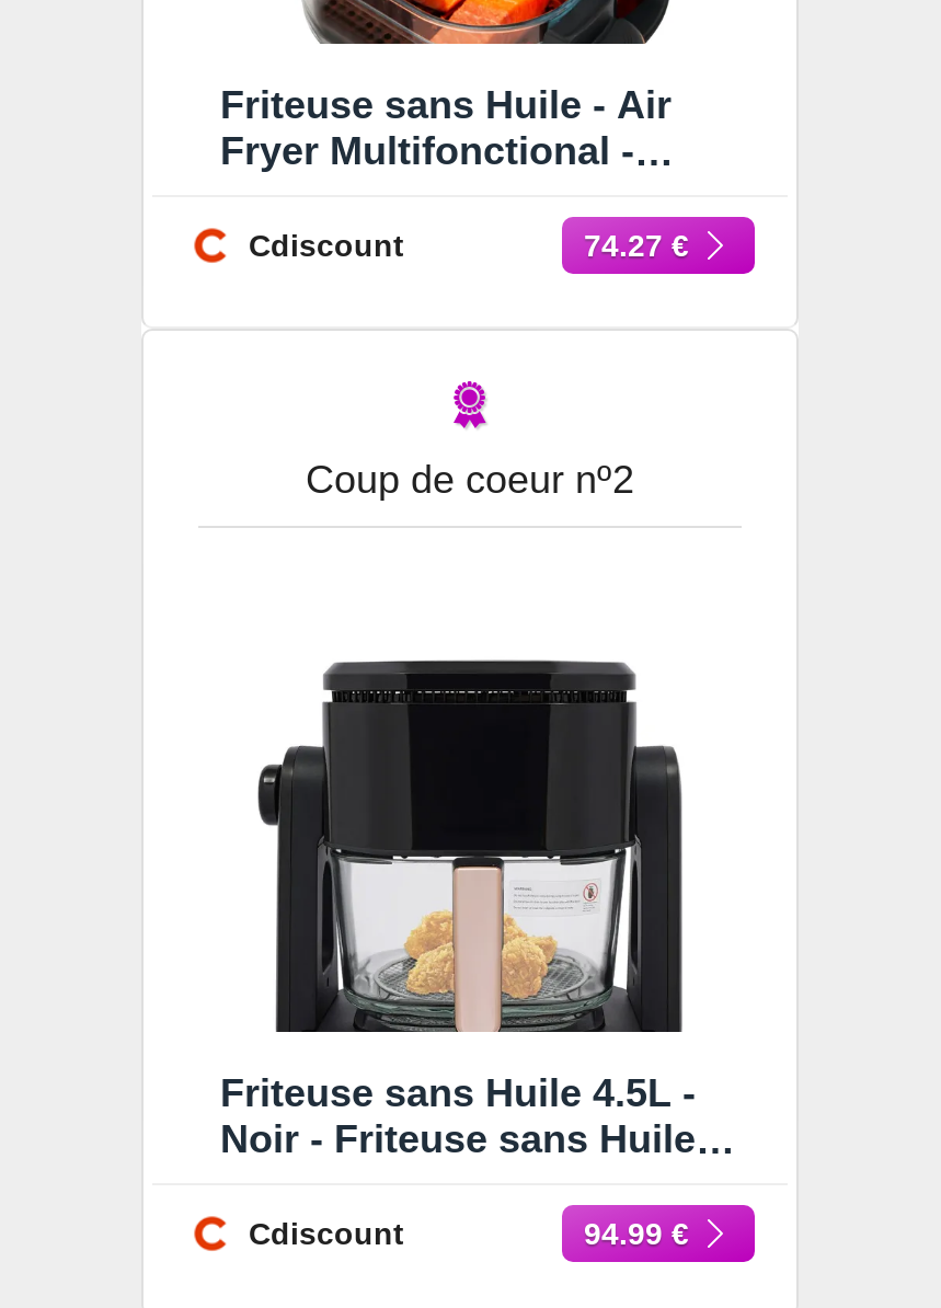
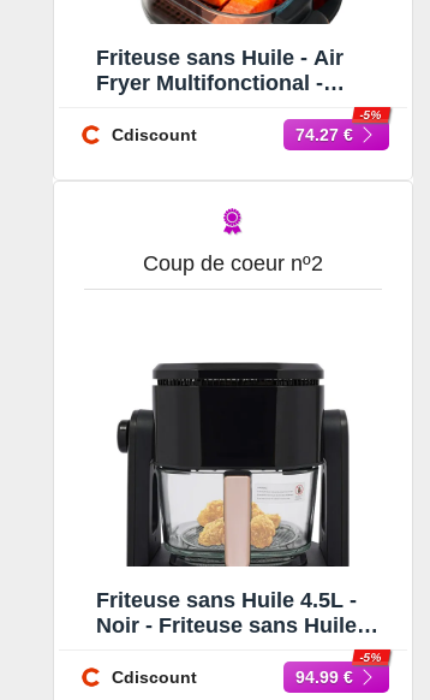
+ -5%

+ -5%
